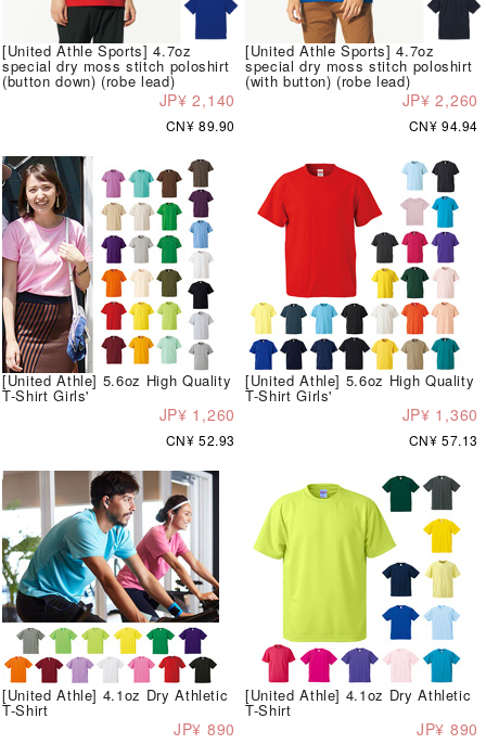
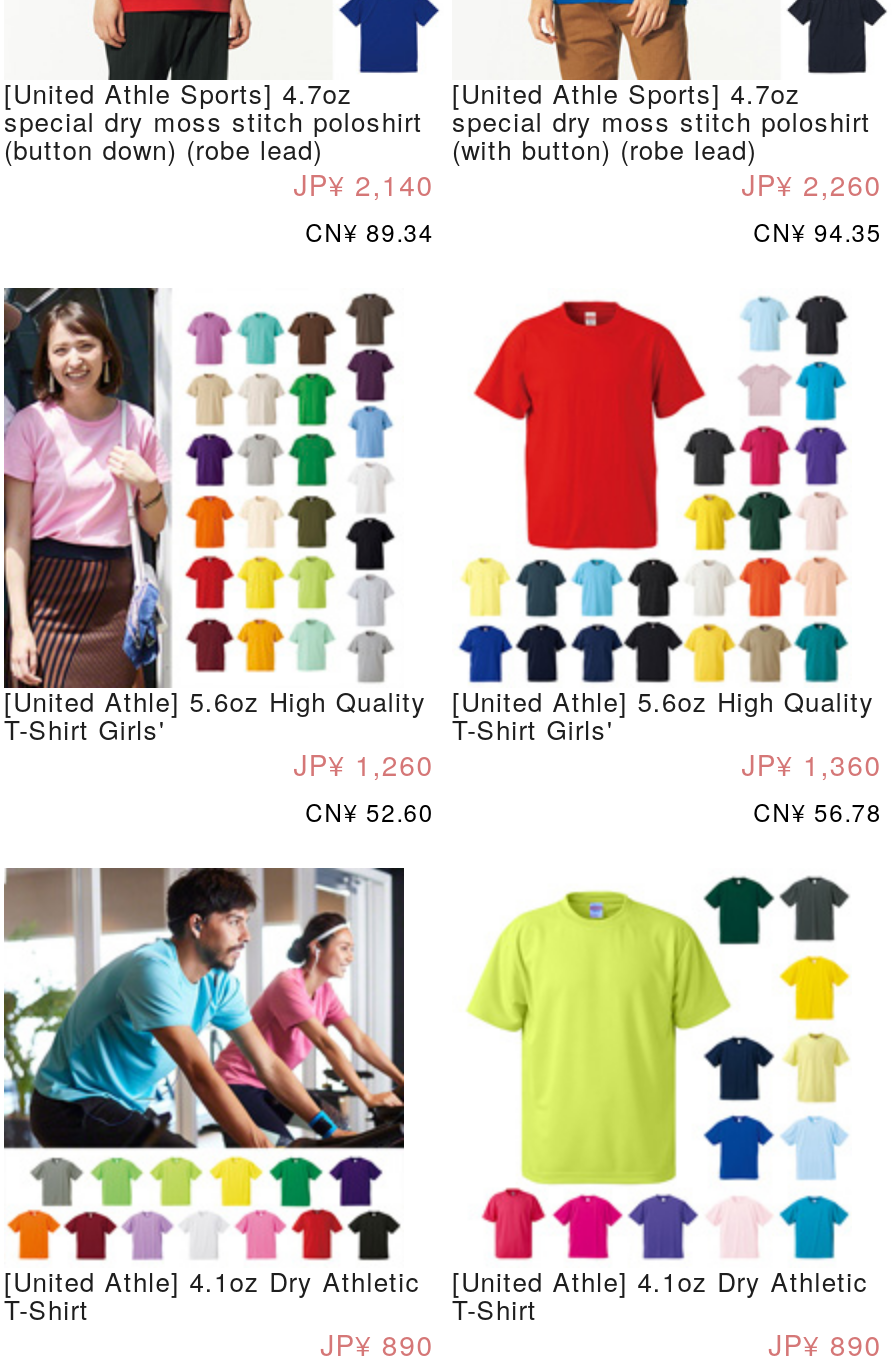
- CN¥ 89.90
+ CN¥ 89.34

- CN¥ 94.94
+ CN¥ 94.35

- CN¥ 52.93
+ CN¥ 52.60

- CN¥ 57.13
+ CN¥ 56.78
